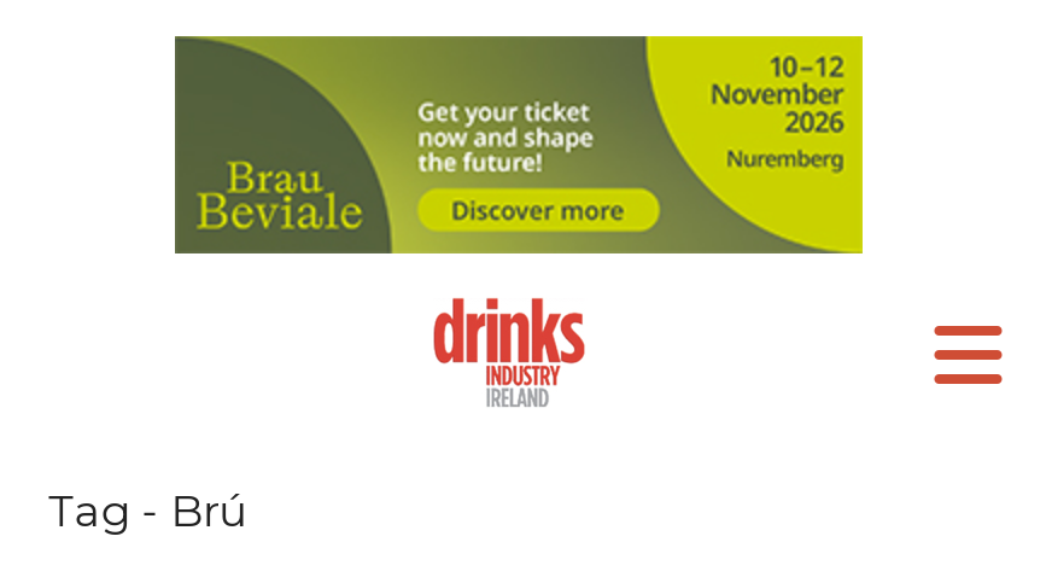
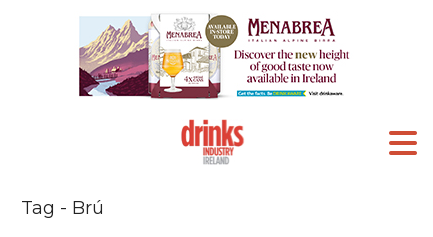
- [image]
+ [image]
